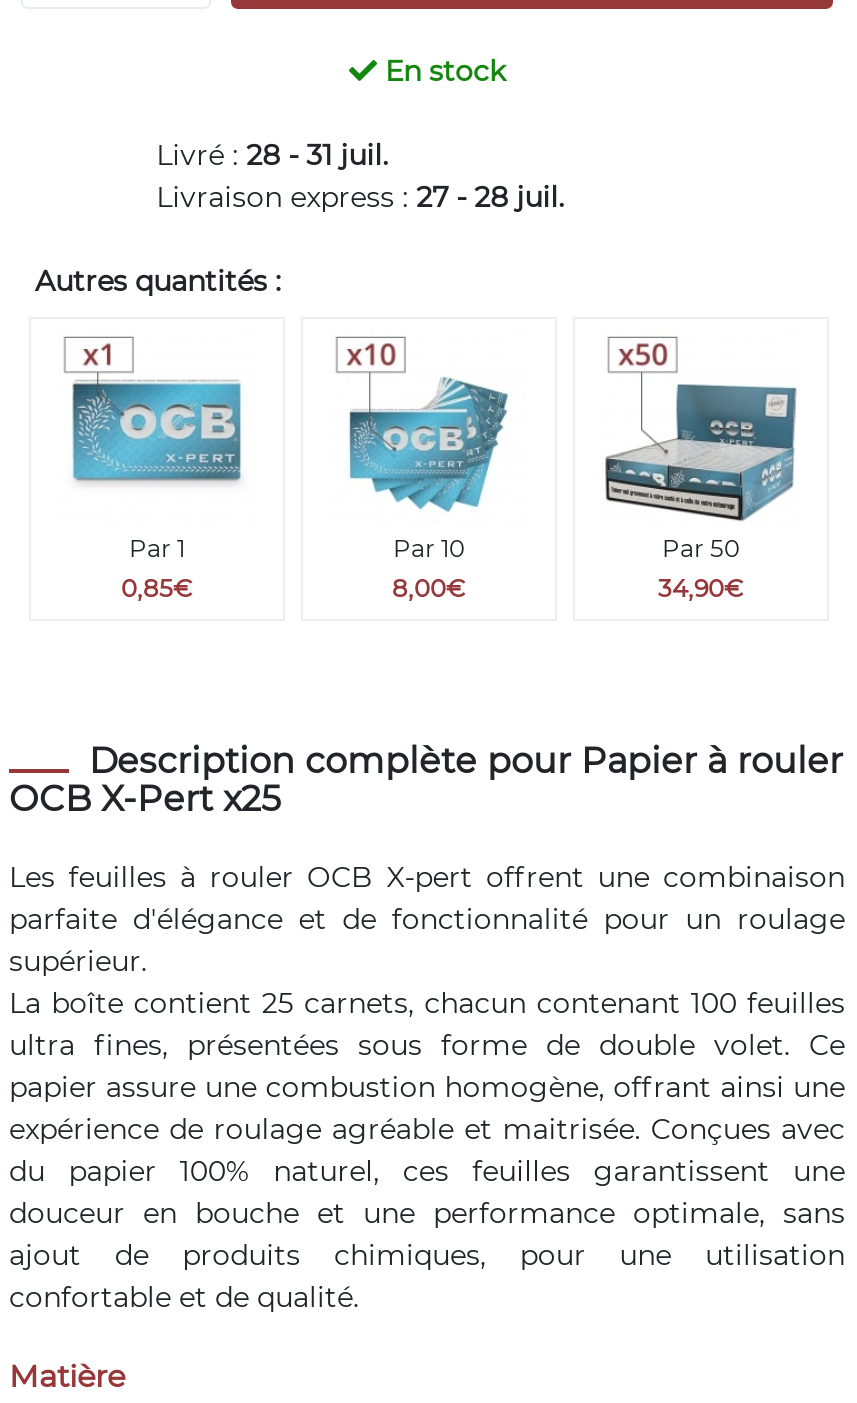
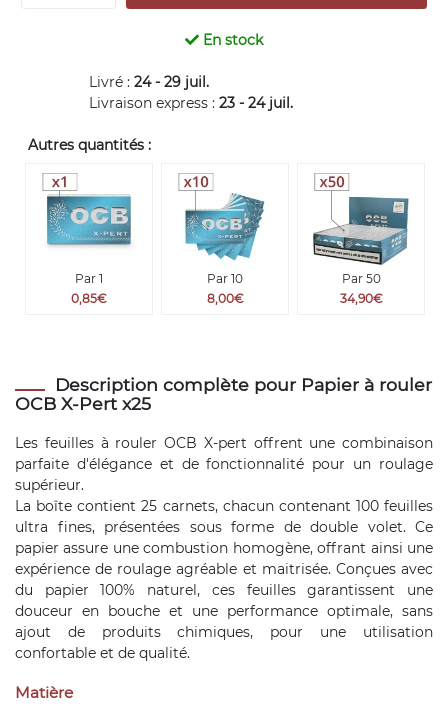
- Livré : 28 - 31 juil.
+ Livré : 24 - 29 juil.

- Livraison express : 27 - 28 juil.
+ Livraison express : 23 - 24 juil.
